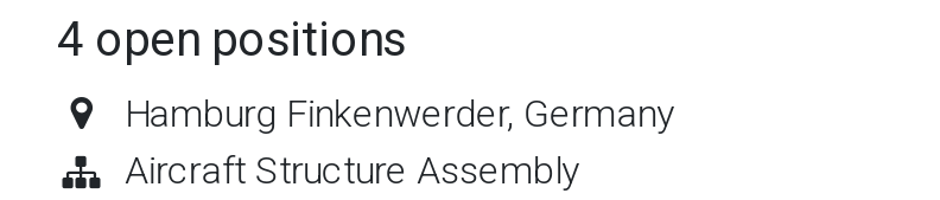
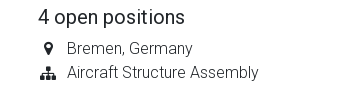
- Hamburg Finkenwerder, Germany
+ Bremen, Germany
